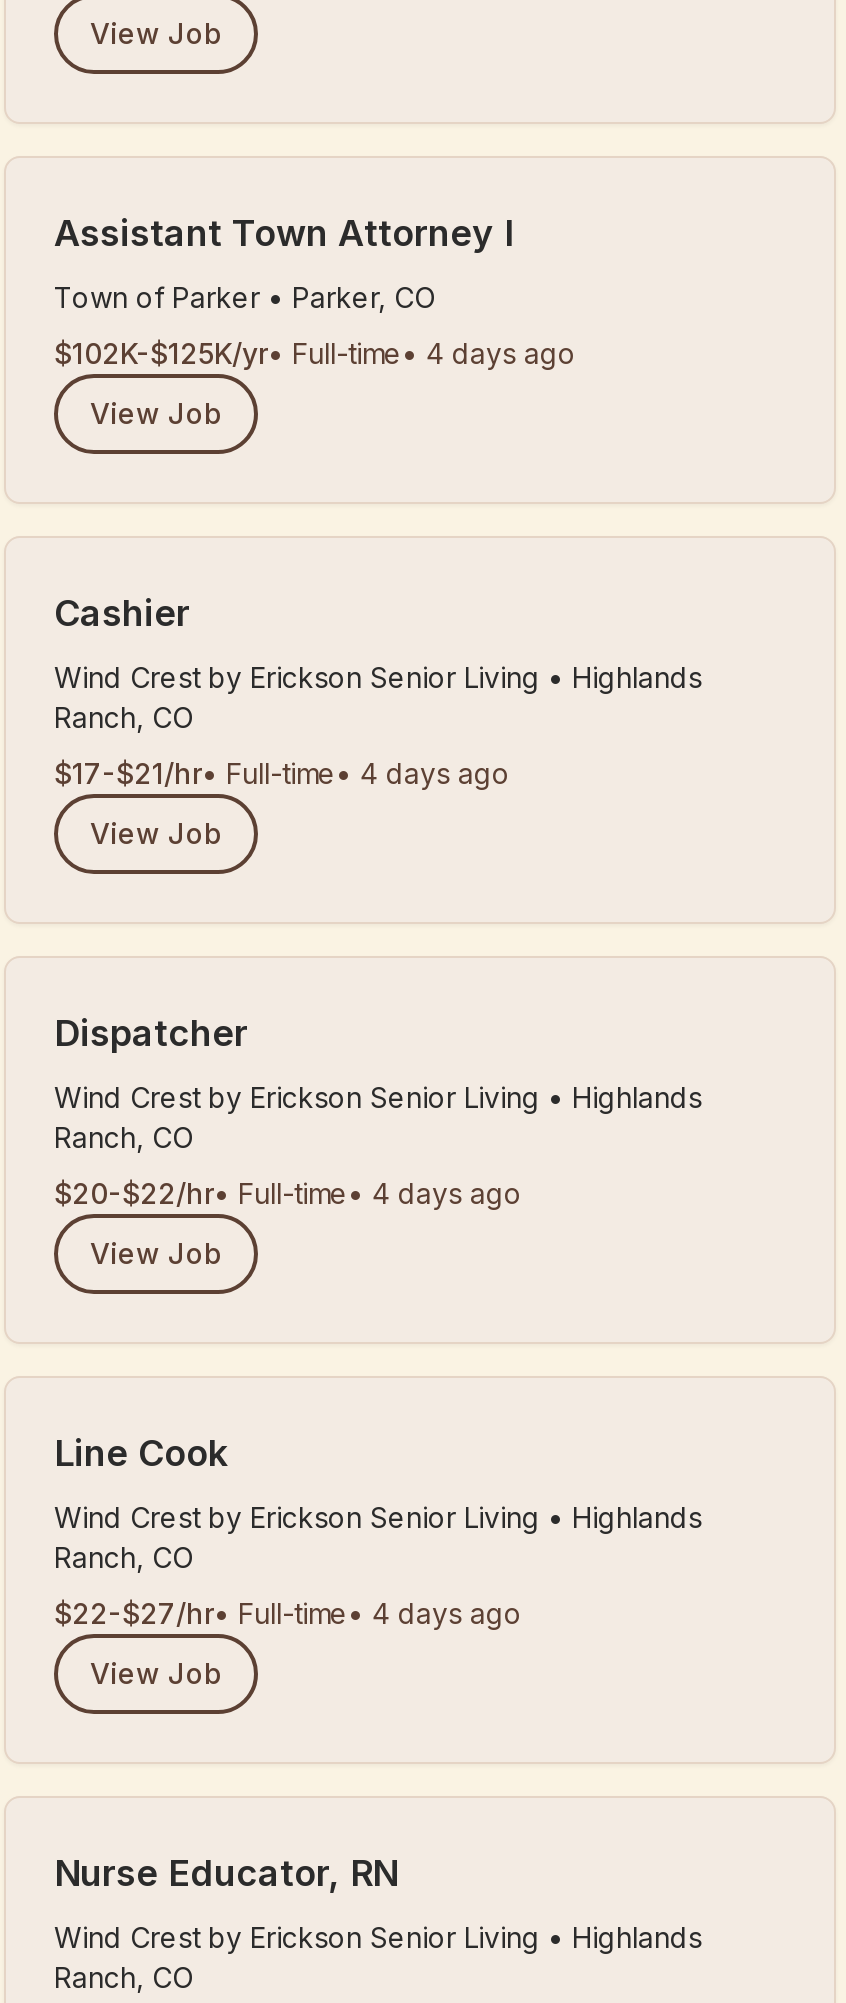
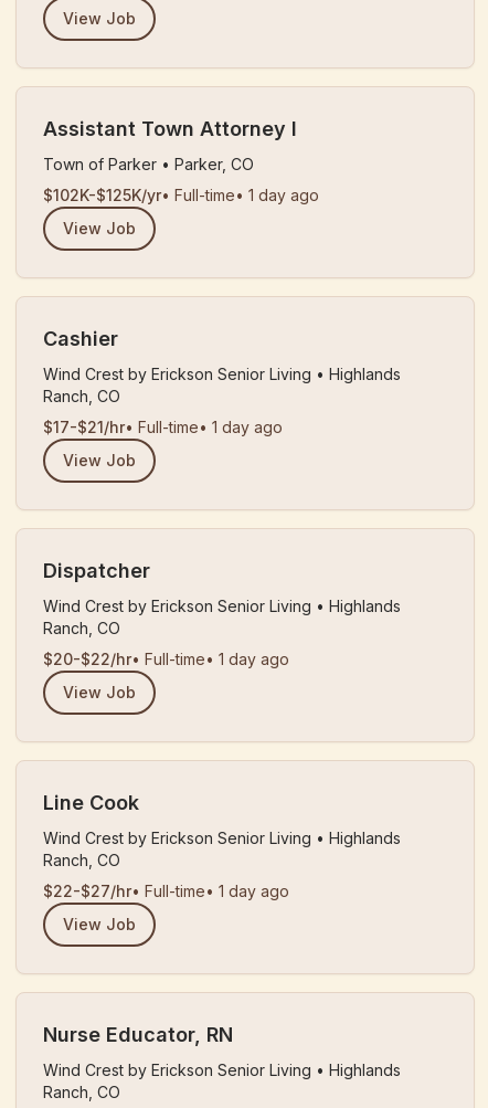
- $102K-$125K/yr• Full-time • 4 days ago
+ $102K-$125K/yr• Full-time • 1 day ago

- $17-$21/hr• Full-time • 4 days ago
+ $17-$21/hr• Full-time • 1 day ago

- $20-$22/hr• Full-time • 4 days ago
+ $20-$22/hr• Full-time • 1 day ago

- $22-$27/hr• Full-time • 4 days ago
+ $22-$27/hr• Full-time • 1 day ago
